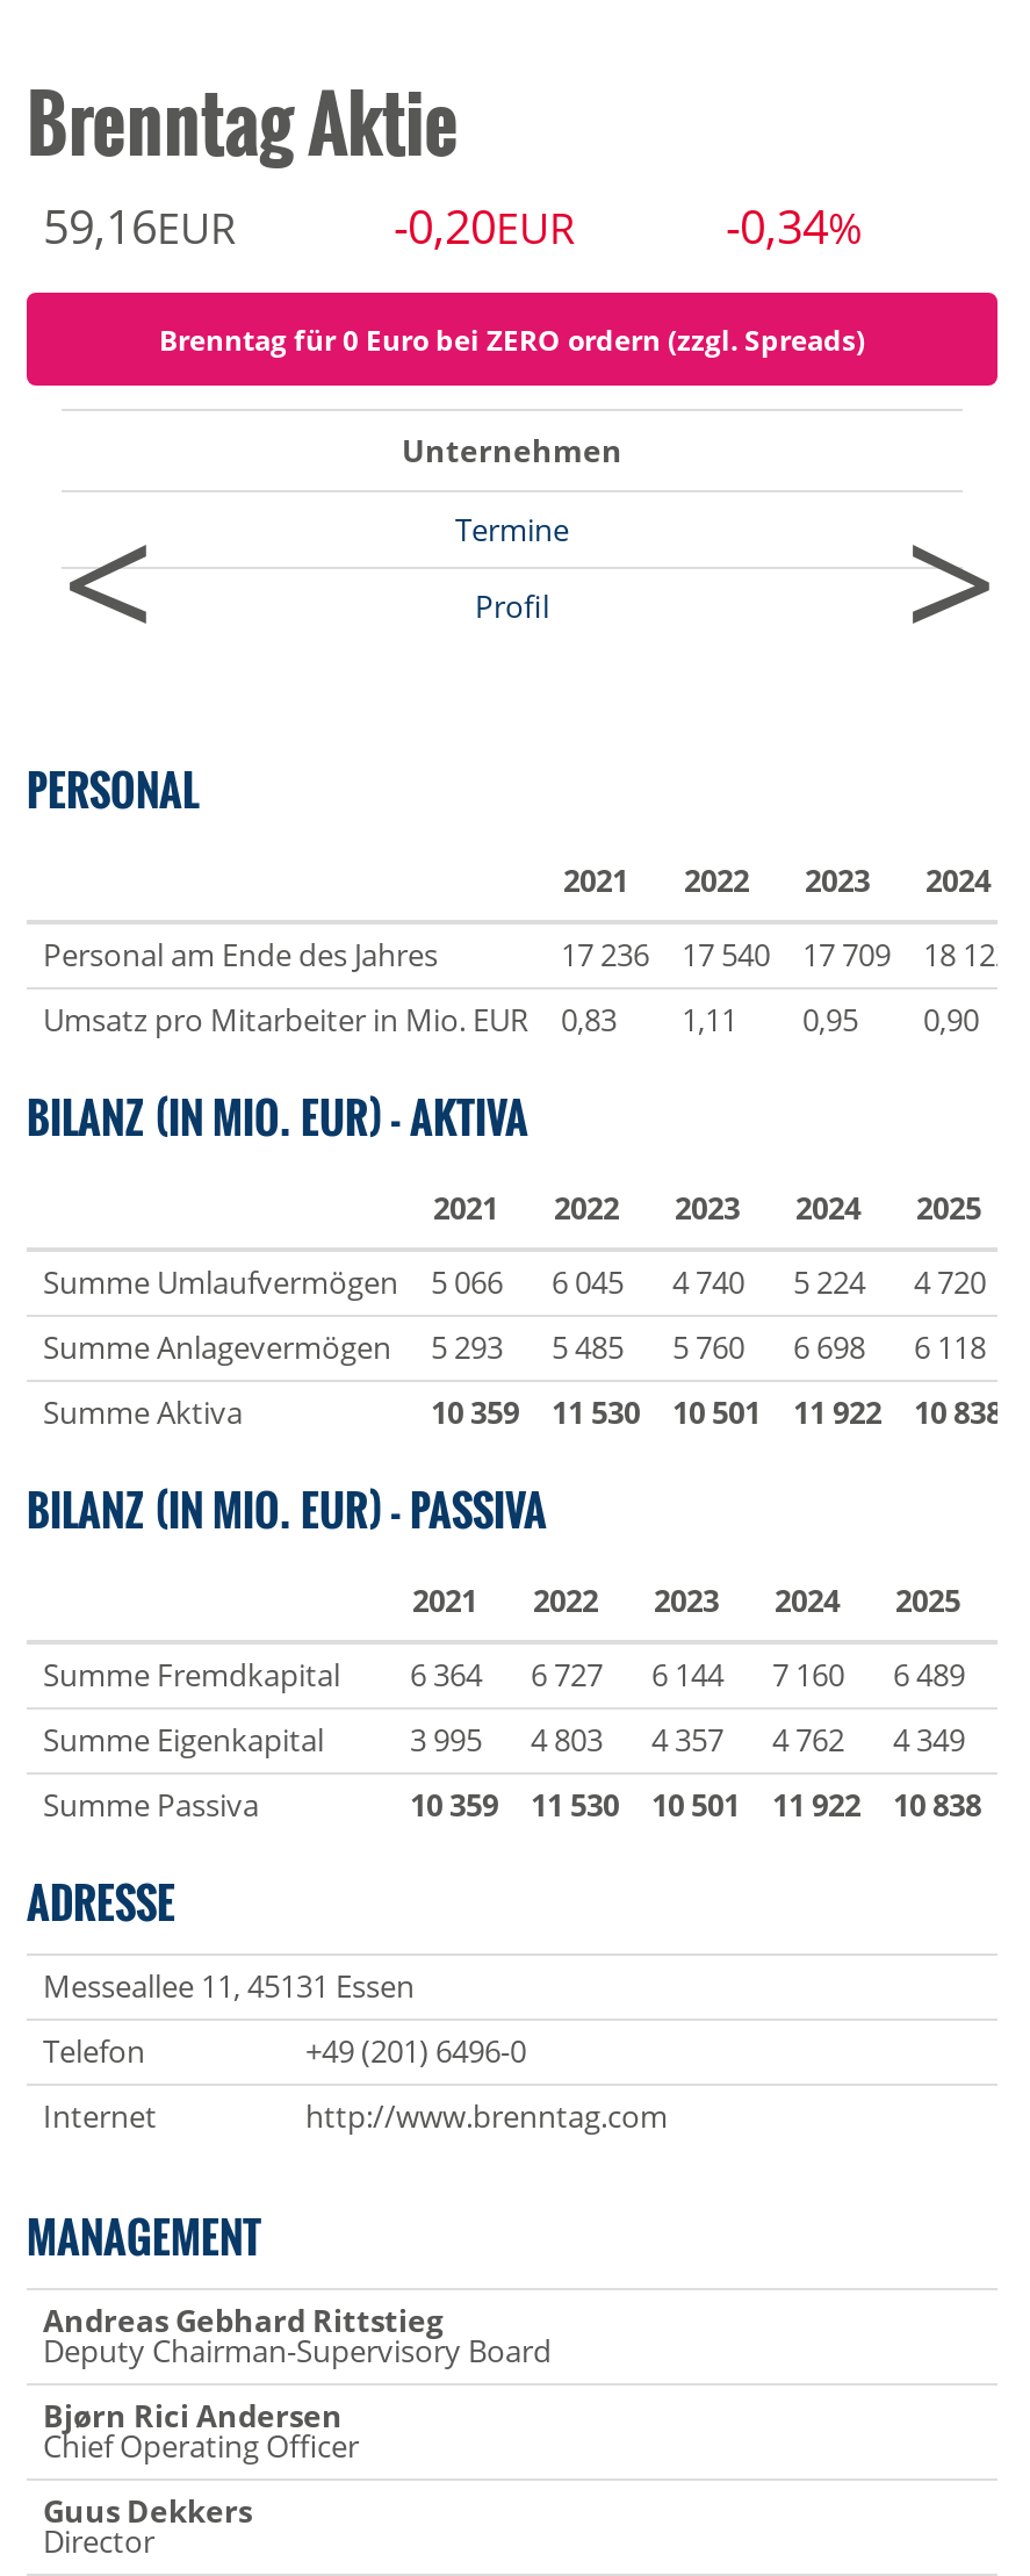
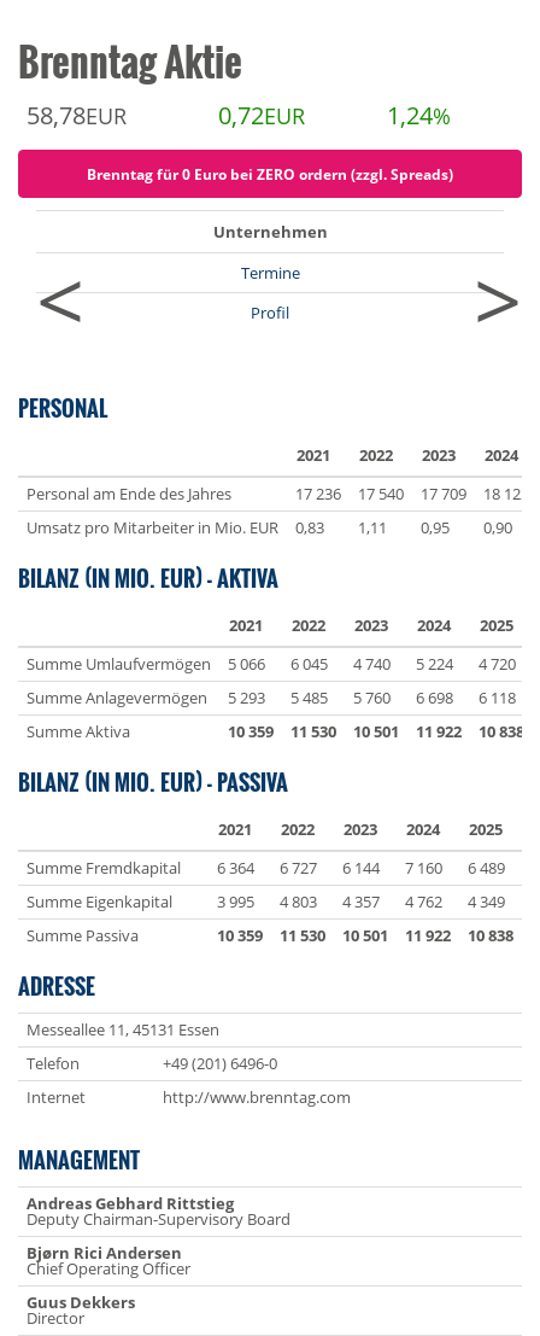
- 59,16EUR
+ 58,78EUR

- -0,20EUR
+ 0,72EUR

- -0,34%
+ 1,24%
